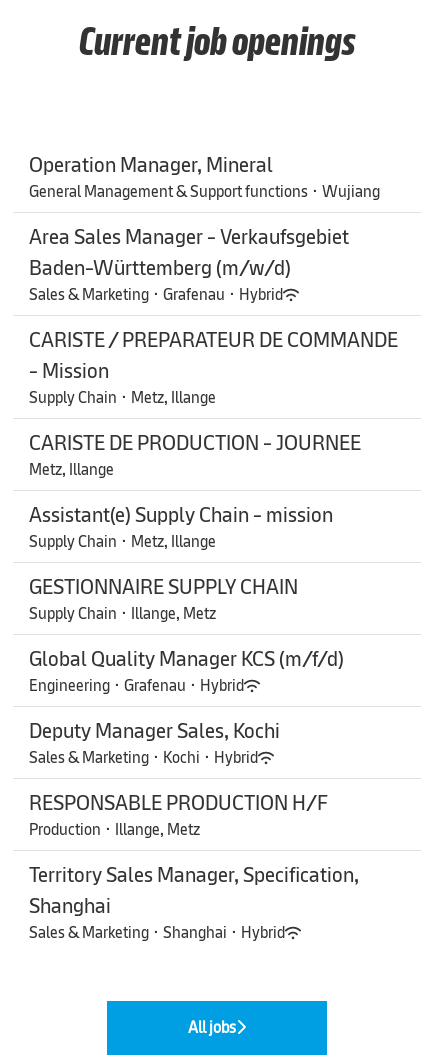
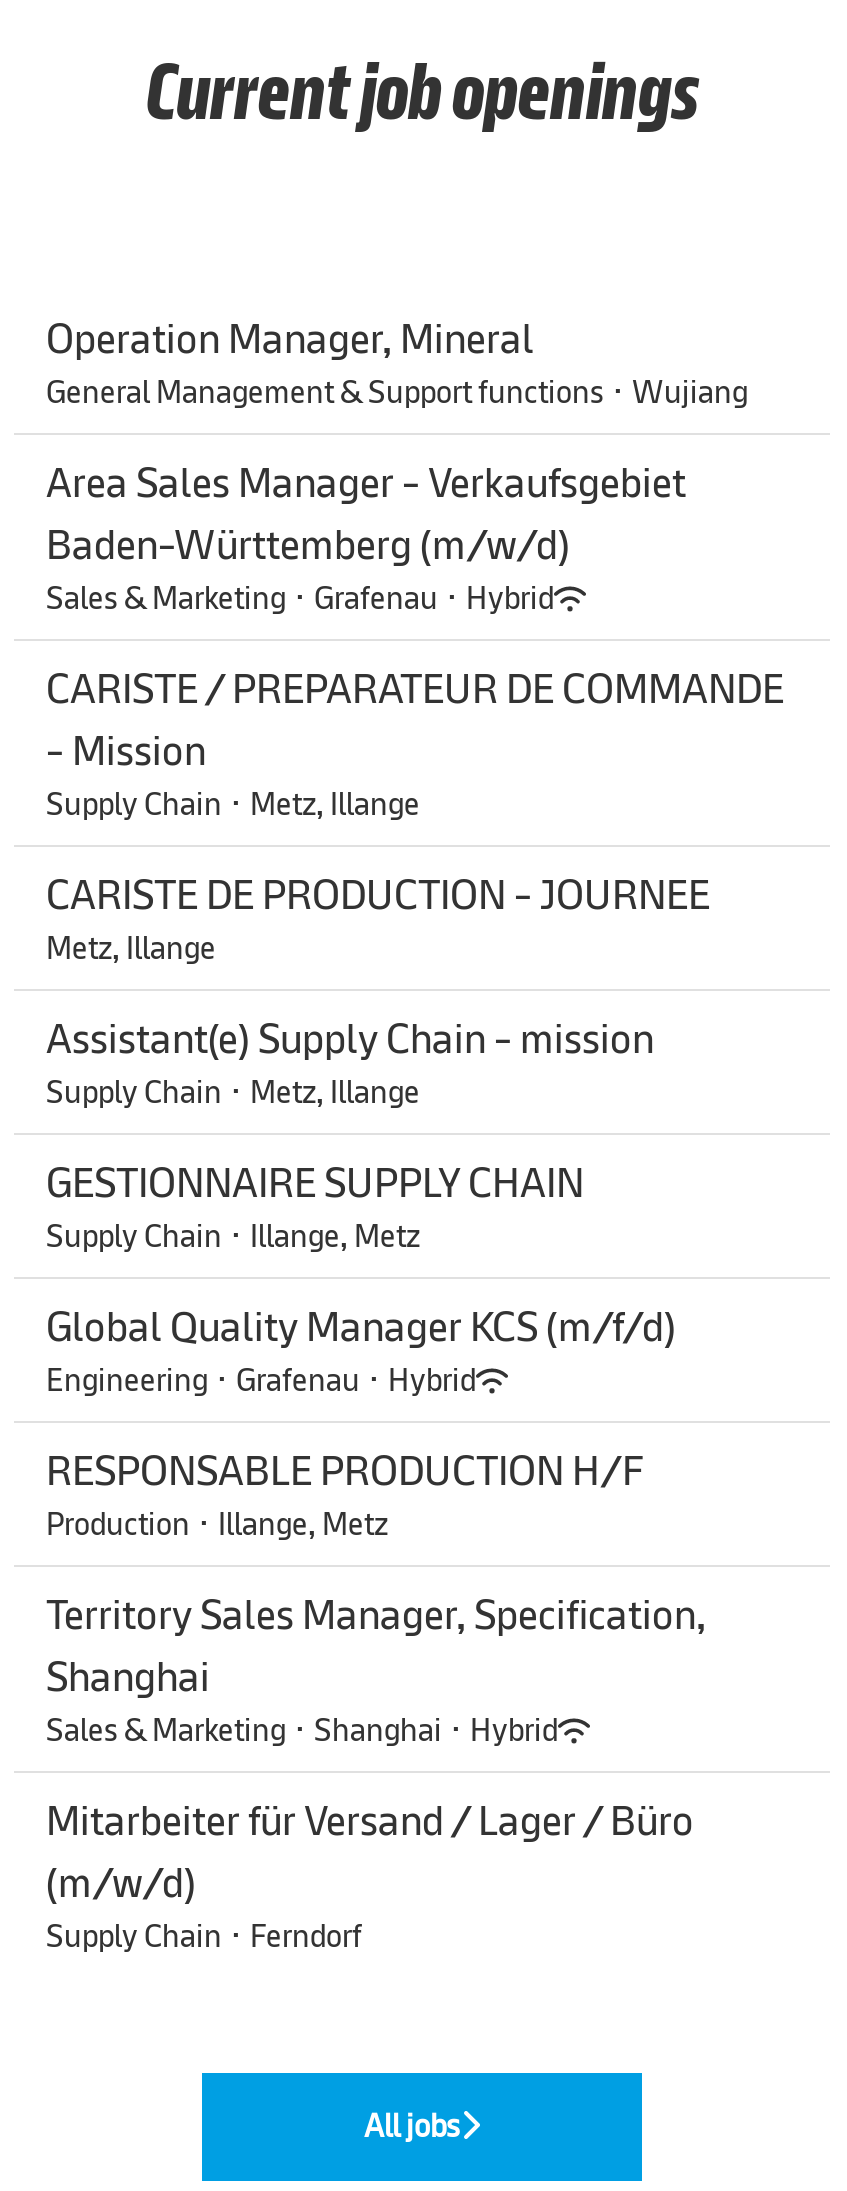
- Deputy Manager Sales, Kochi
- Sales & Marketing · Kochi · Hybrid

moved up: RESPONSABLE PRODUCTION H/F | Production · Illange, Metz | Territory Sales Manager, Specification, | Shanghai | Sales & Marketing · Shanghai · Hybrid

+ Mitarbeiter für Versand / Lager / Büro
+ (m/w/d)
+ Supply Chain · Ferndorf
